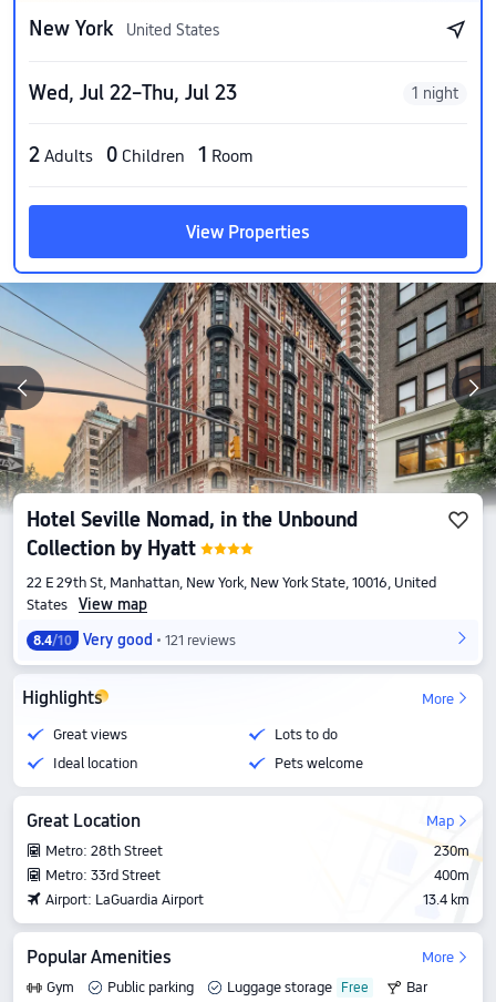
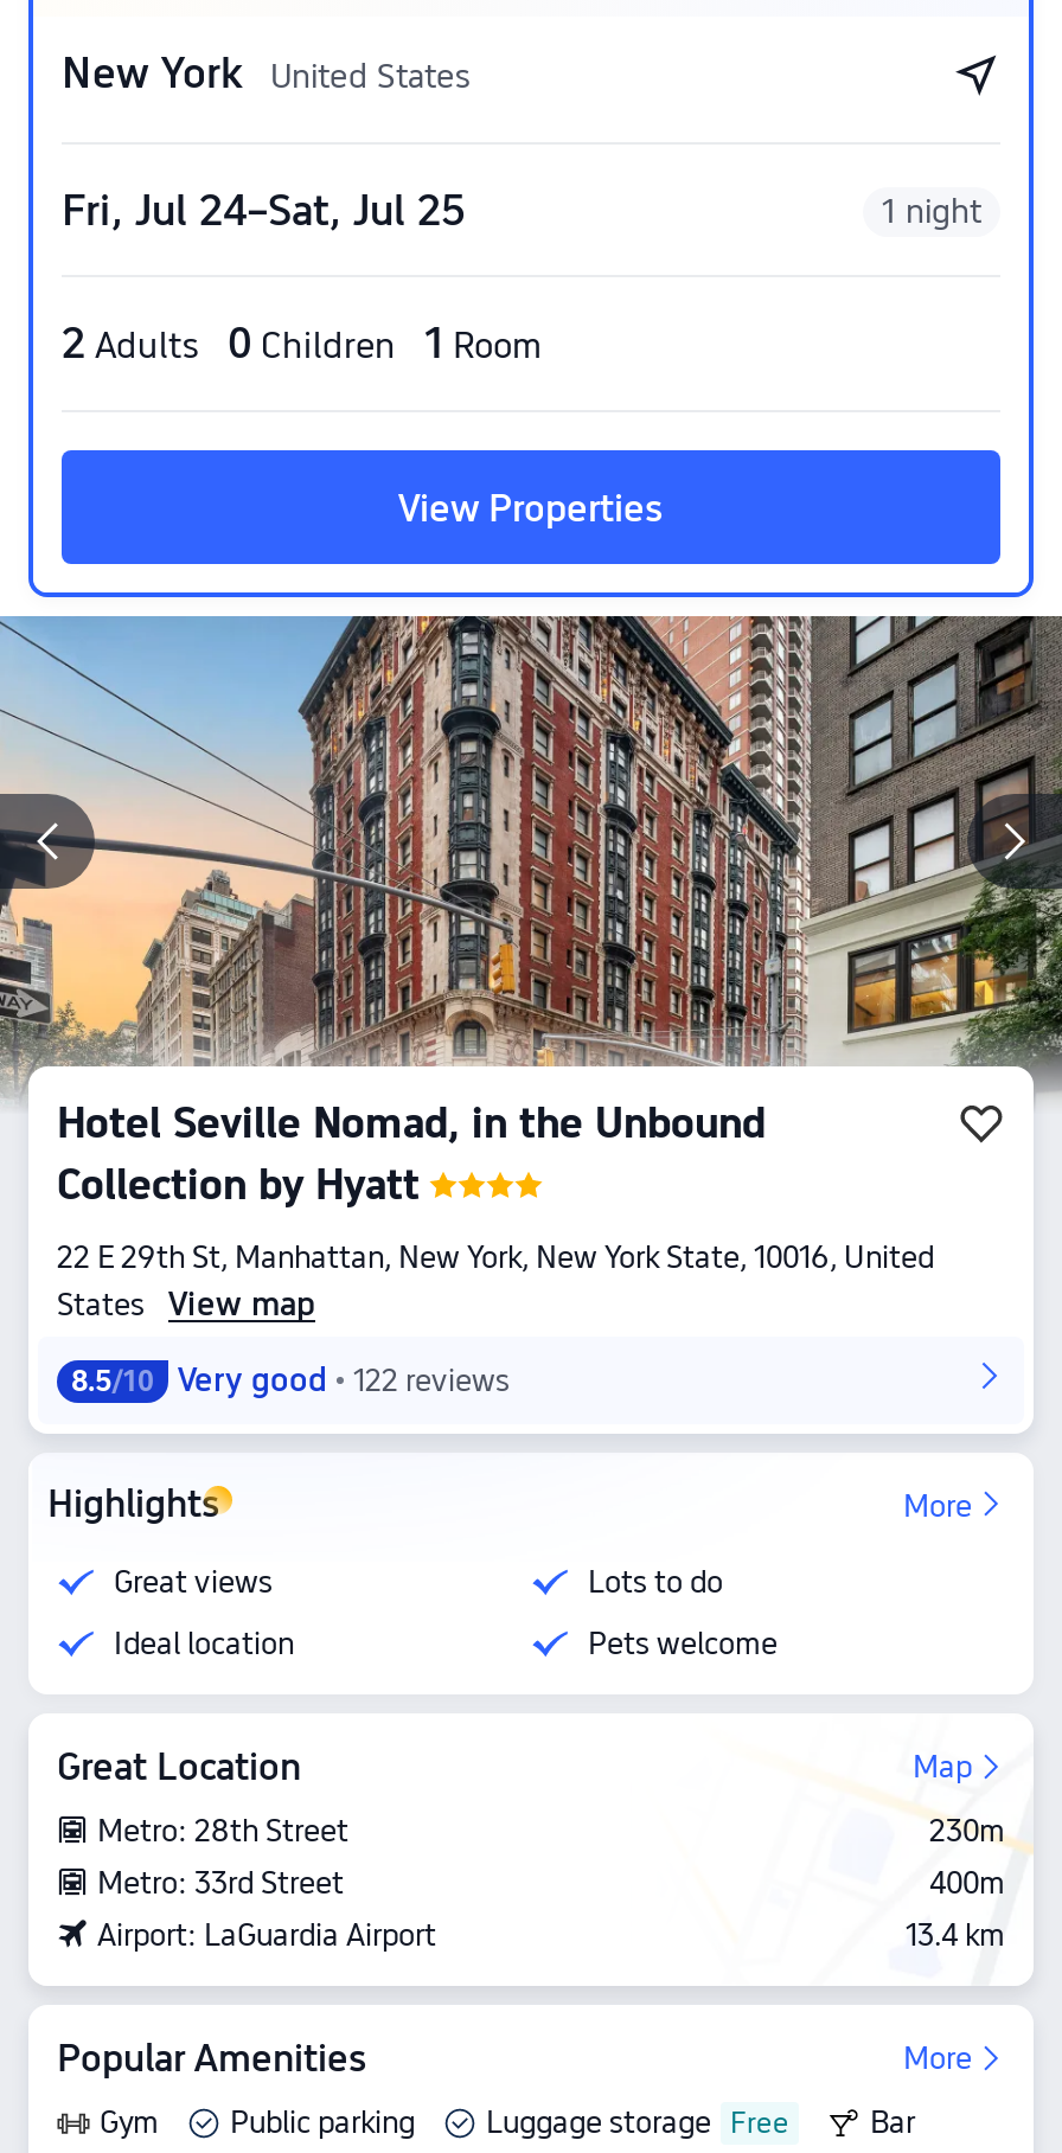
- Wed, Jul 22–Thu, Jul 23
+ Fri, Jul 24–Sat, Jul 25

- 8.4/10
+ 8.5/10

- 121 reviews
+ 122 reviews
